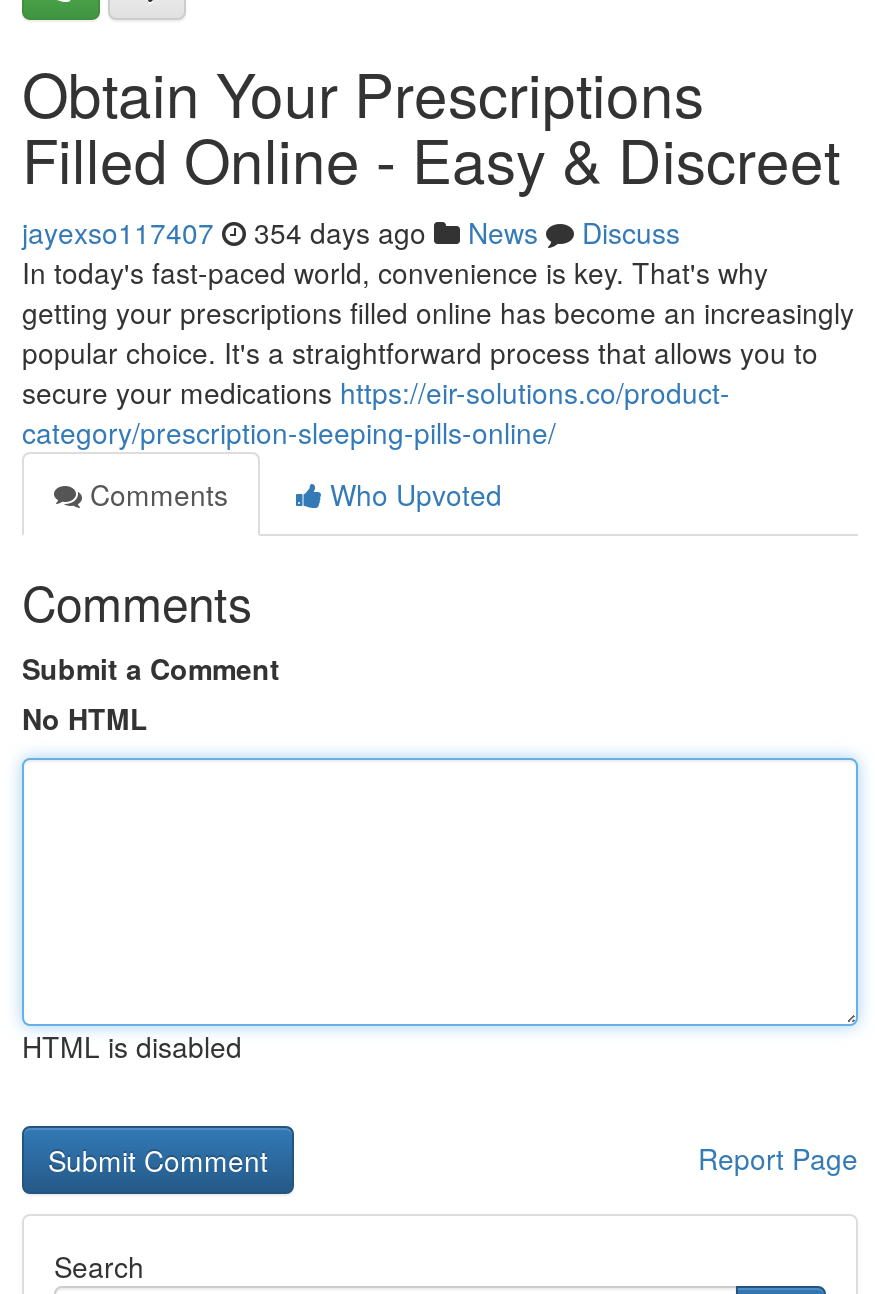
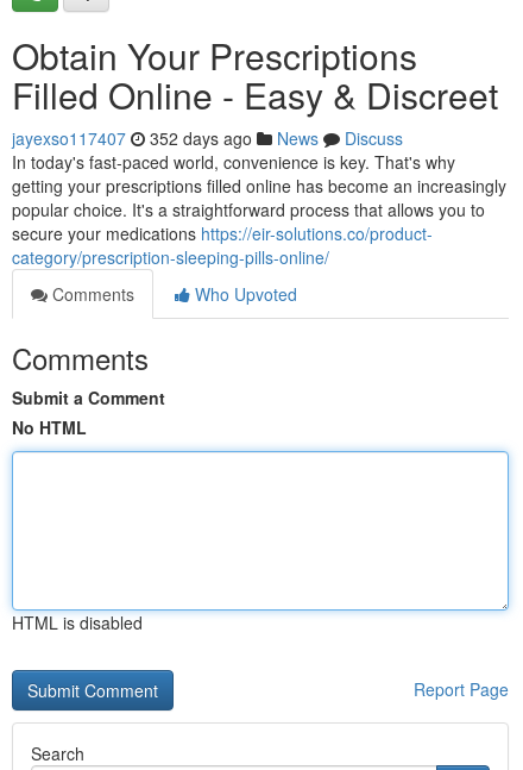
- jayexso117407 354 days ago News Discuss
+ jayexso117407 352 days ago News Discuss
